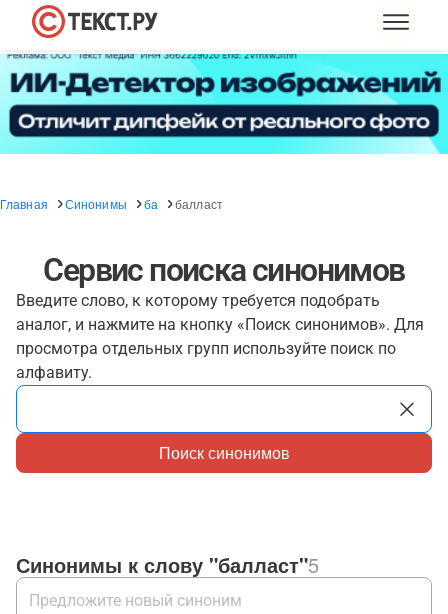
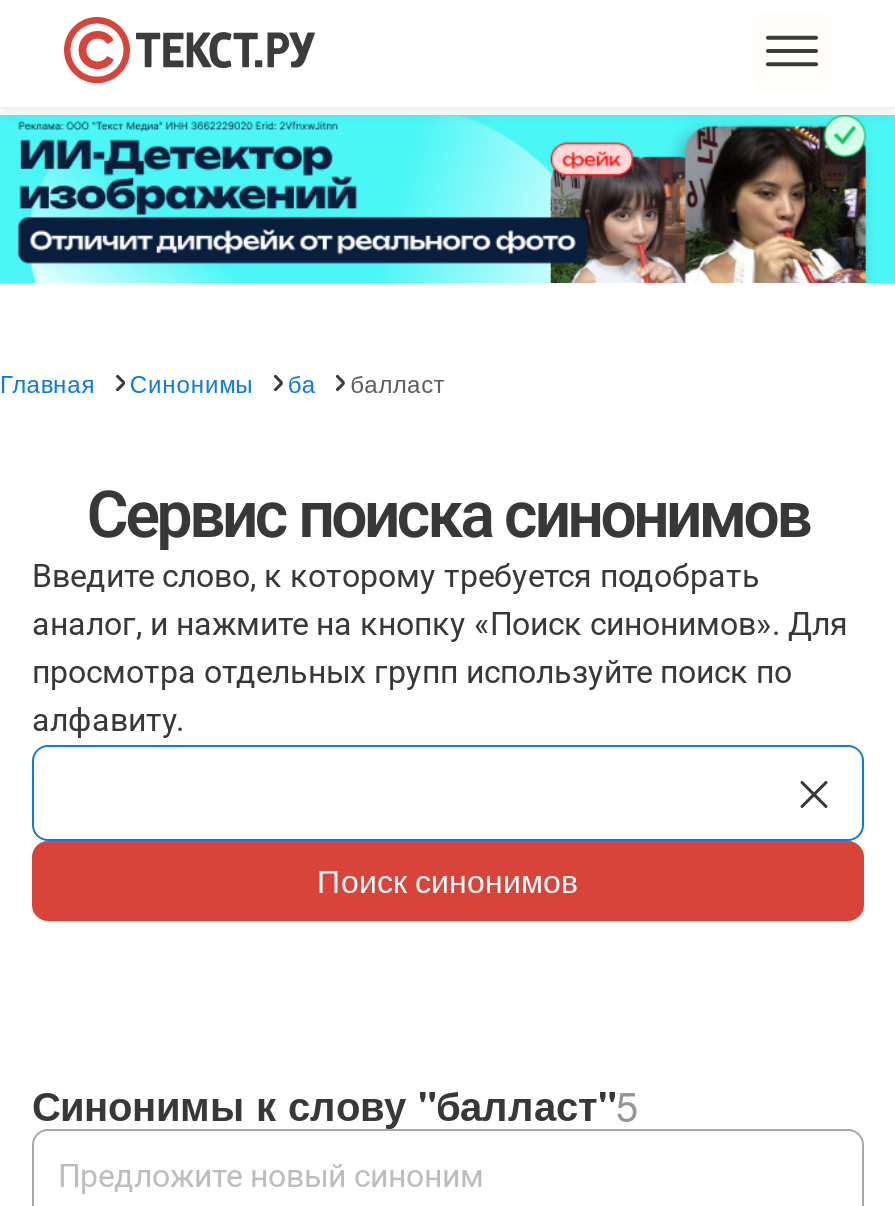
- [image]
+ [image]
